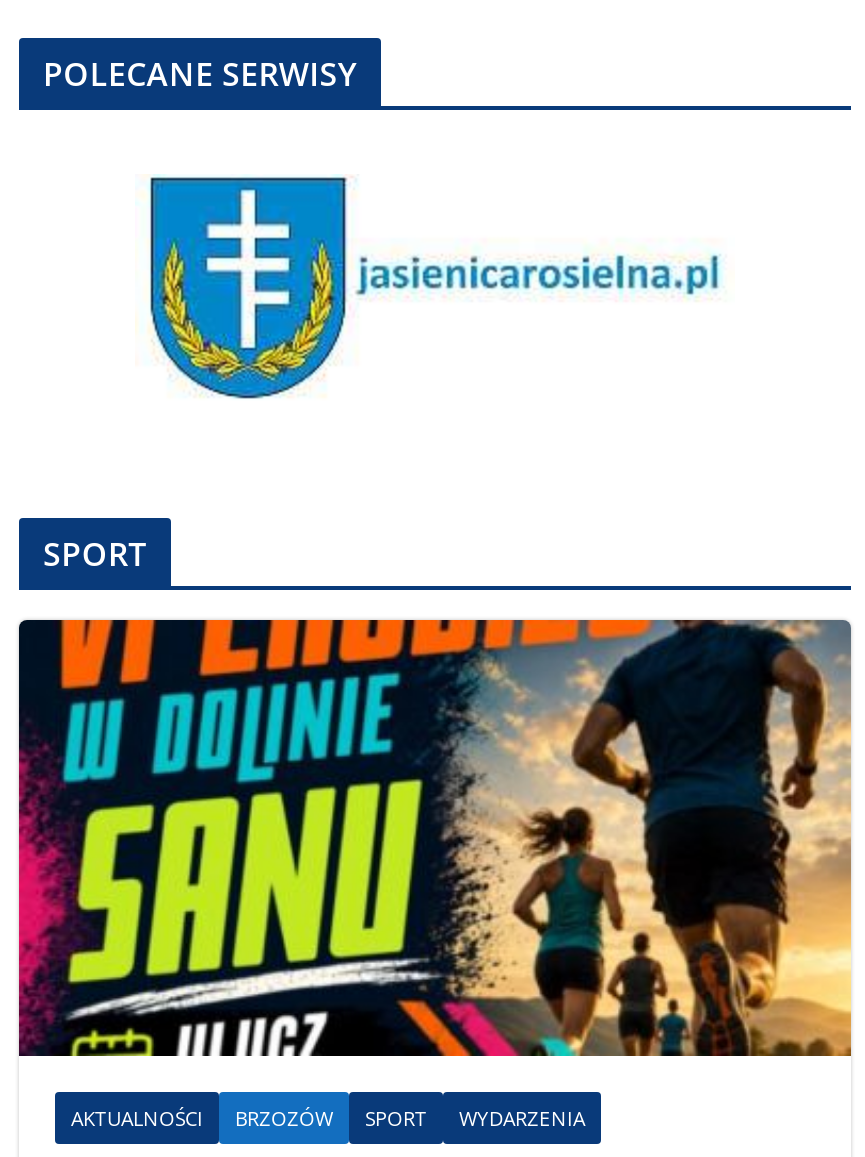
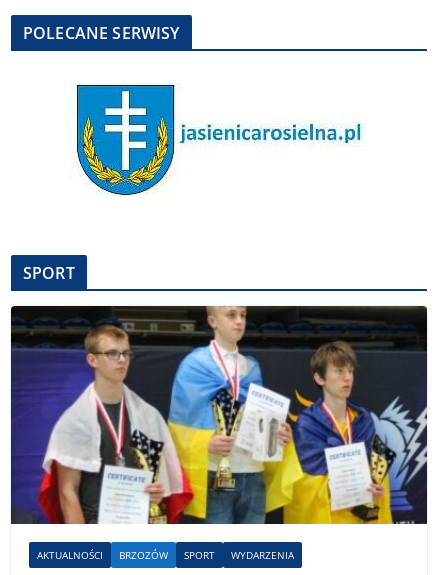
- [image]
+ [image]
